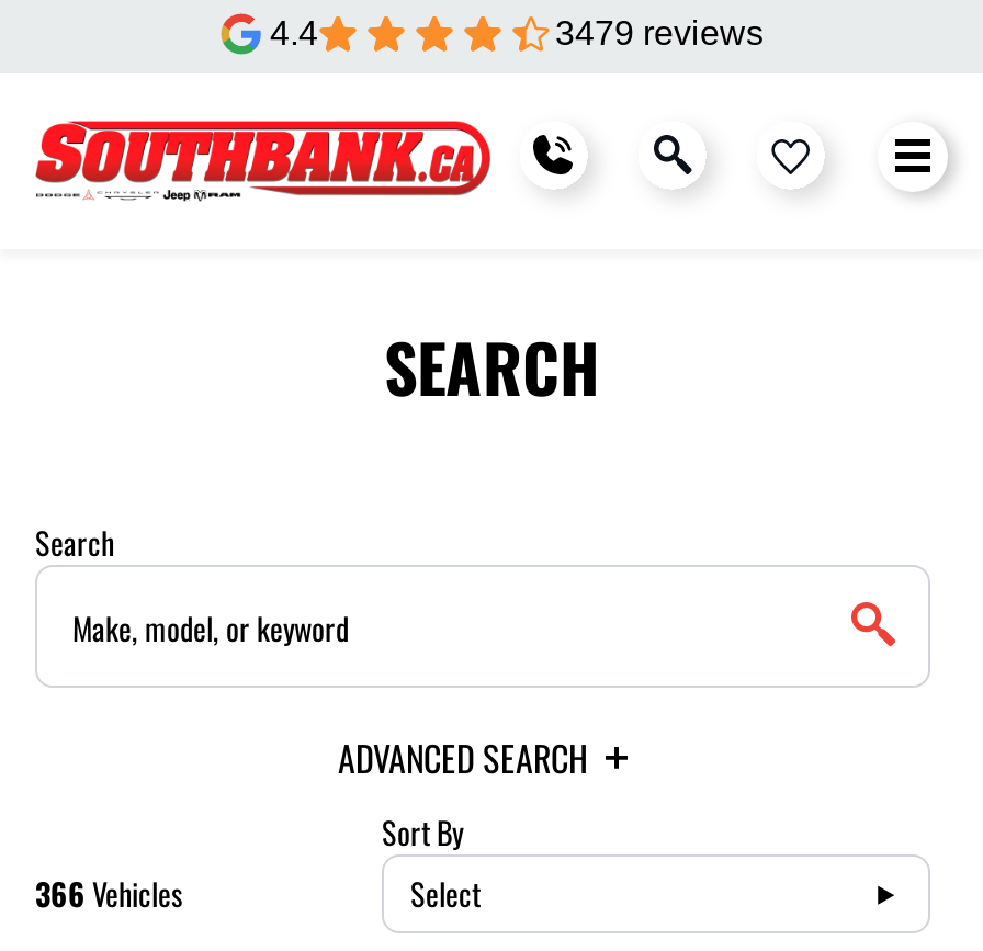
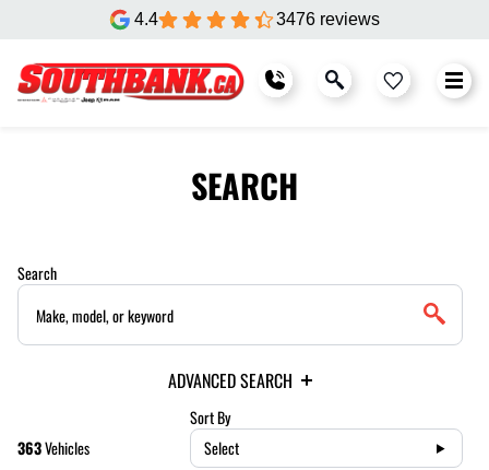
- 3479 reviews
+ 3476 reviews

- 366 Vehicles
+ 363 Vehicles
